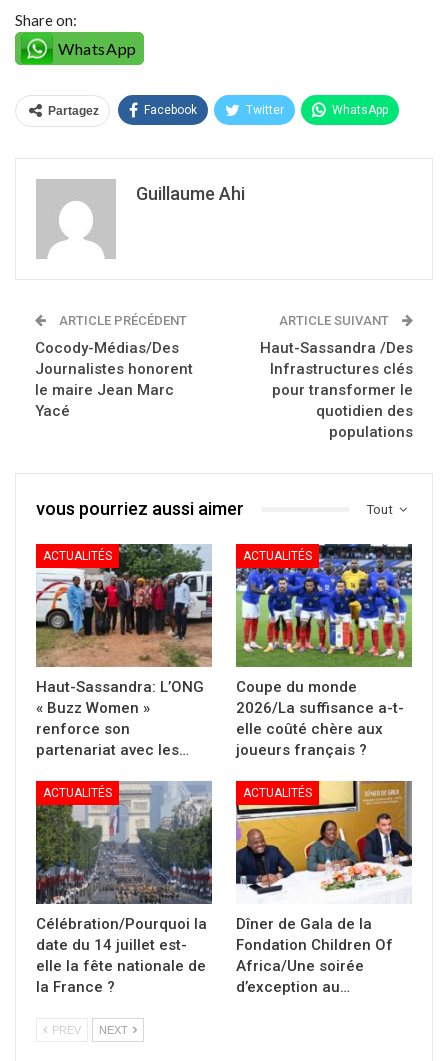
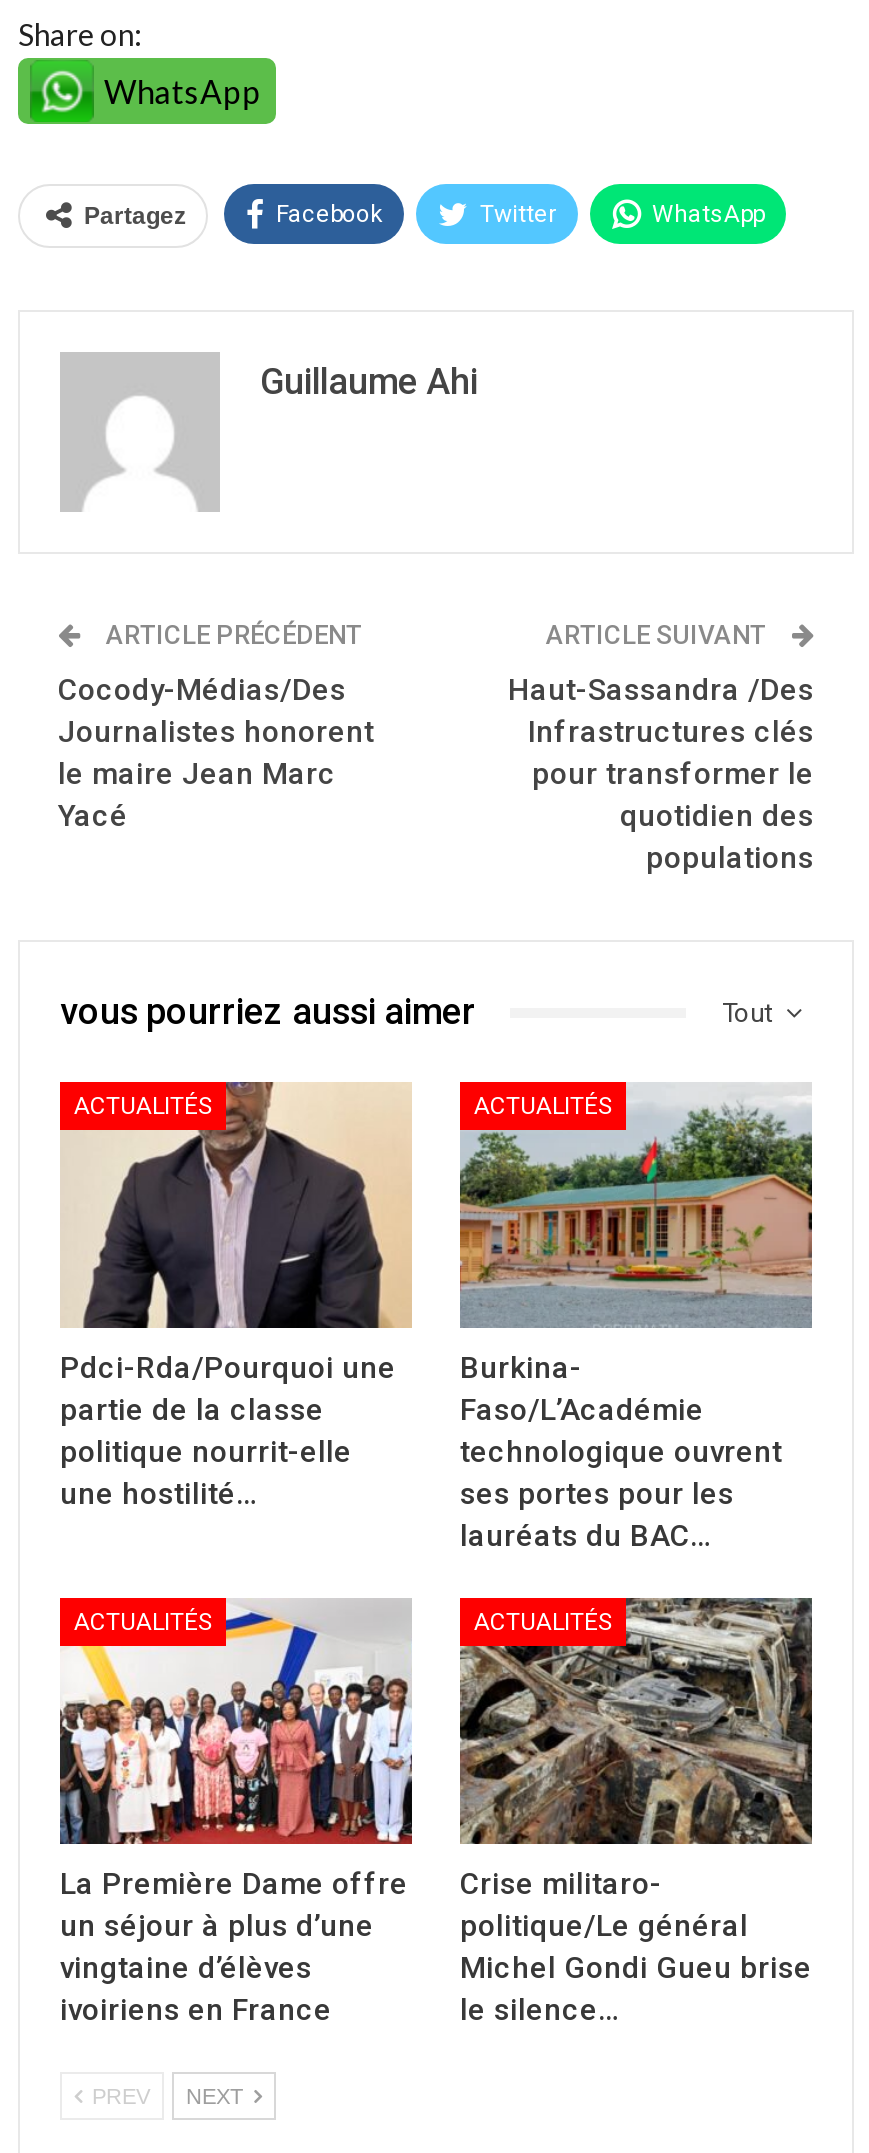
- [image]
- Haut-Sassandra: L’ONG
- « Buzz Women »
- renforce son
- partenariat avec les…
+ [image]
+ Pdci-Rda/Pourquoi une
+ partie de la classe
+ politique nourrit-elle
+ une hostilité…

- [image]
- Coupe du monde
- 2026/La suffisance a-t-
- elle coûté chère aux
- joueurs français ?
+ [image]
+ Burkina-
+ Faso/L’Académie
+ technologique ouvrent
+ ses portes pour les
+ lauréats du BAC…

- [image]
- Célébration/Pourquoi la
- date du 14 juillet est-
- elle la fête nationale de
- la France ?
+ [image]
+ La Première Dame offre
+ un séjour à plus d’une
+ vingtaine d’élèves
+ ivoiriens en France

- [image]
- Dîner de Gala de la
- Fondation Children Of
- Africa/Une soirée
- d’exception au…
+ [image]
+ Crise militaro-
+ politique/Le général
+ Michel Gondi Gueu brise
+ le silence…
